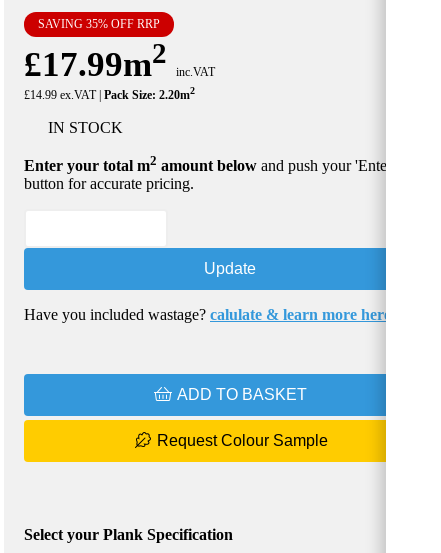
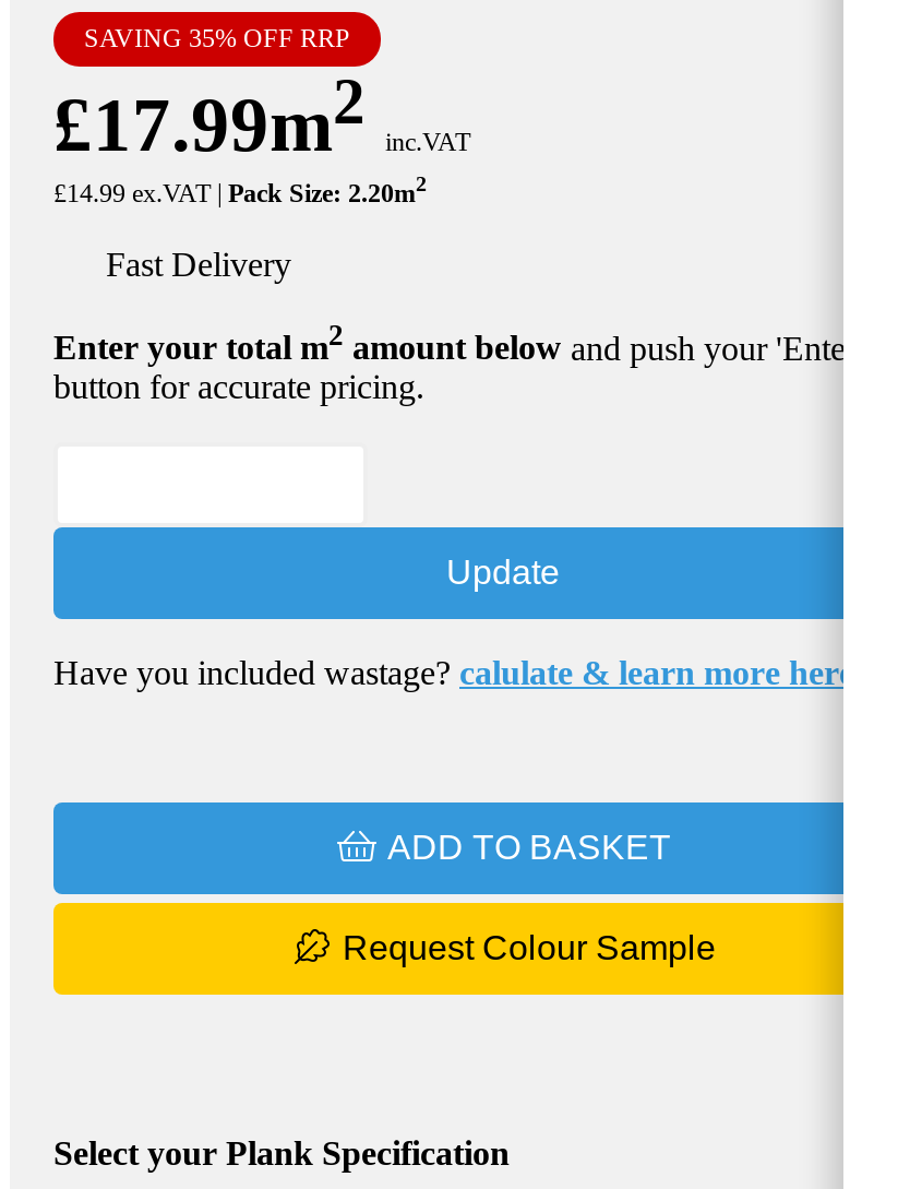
- IN STOCK
+ Fast Delivery
